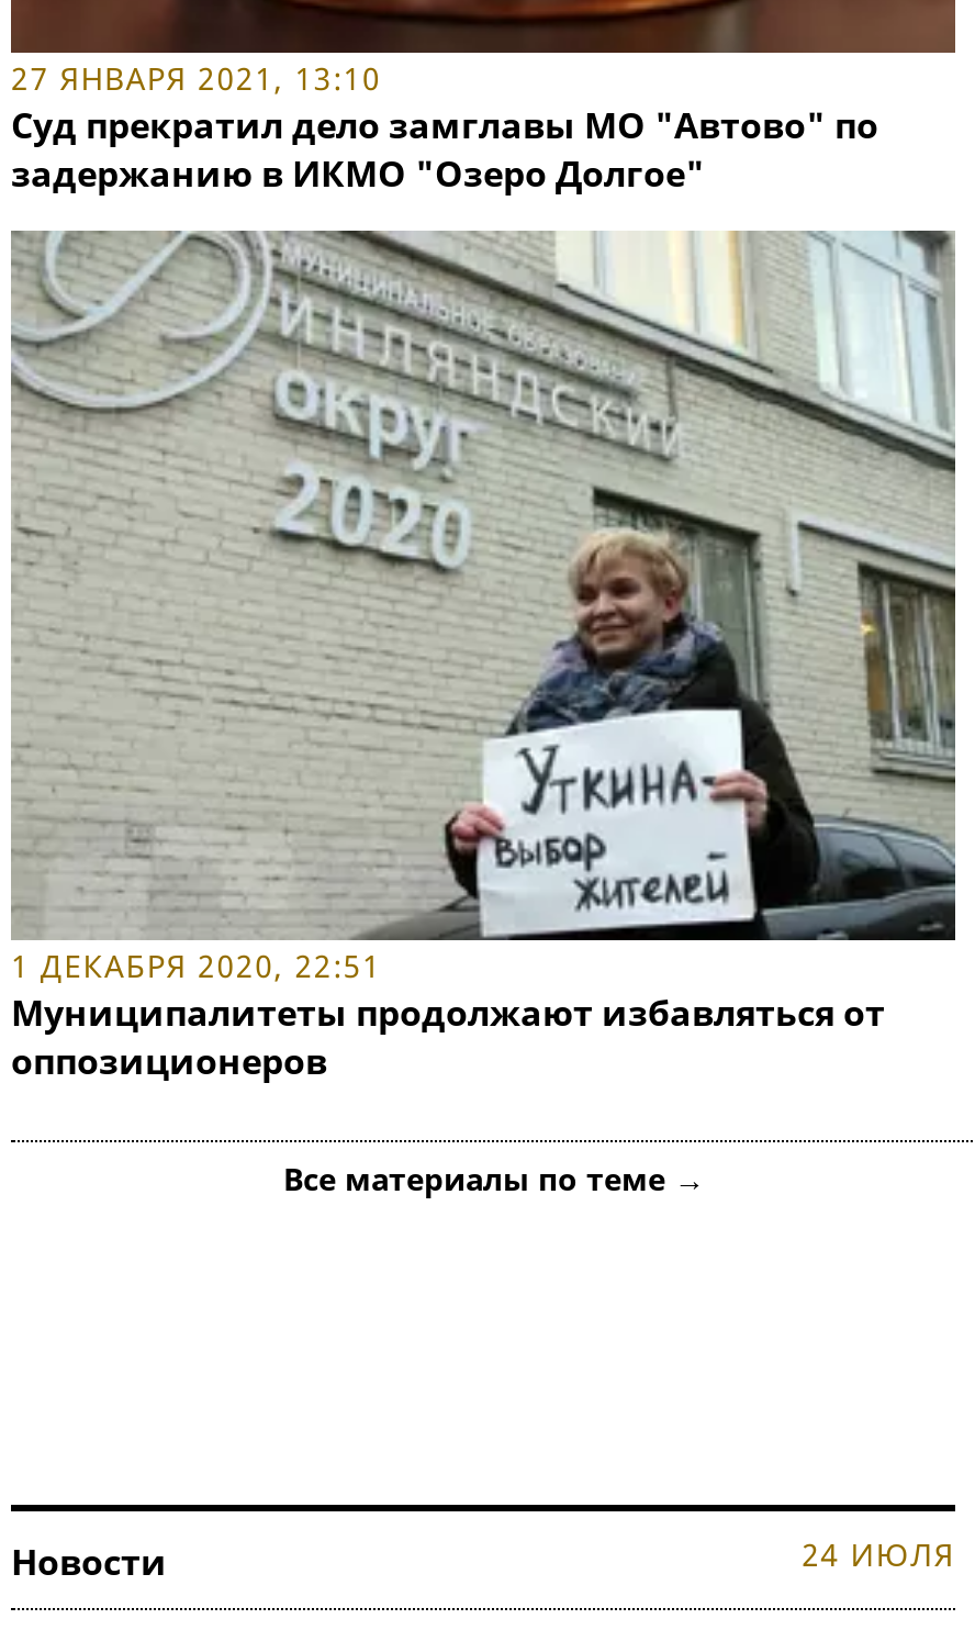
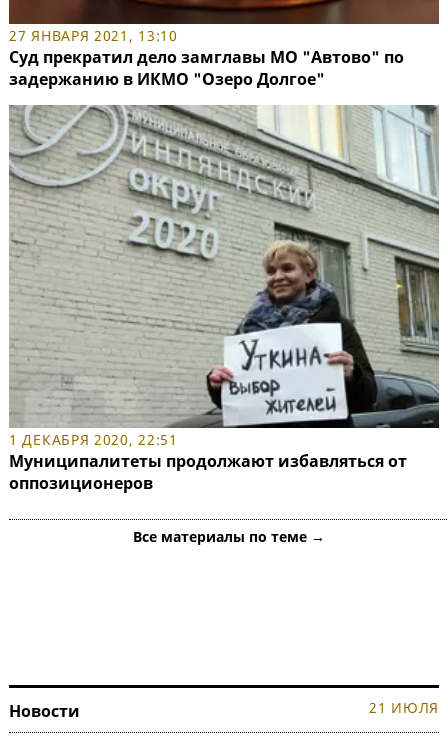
- 24 ИЮЛЯ
+ 21 ИЮЛЯ
